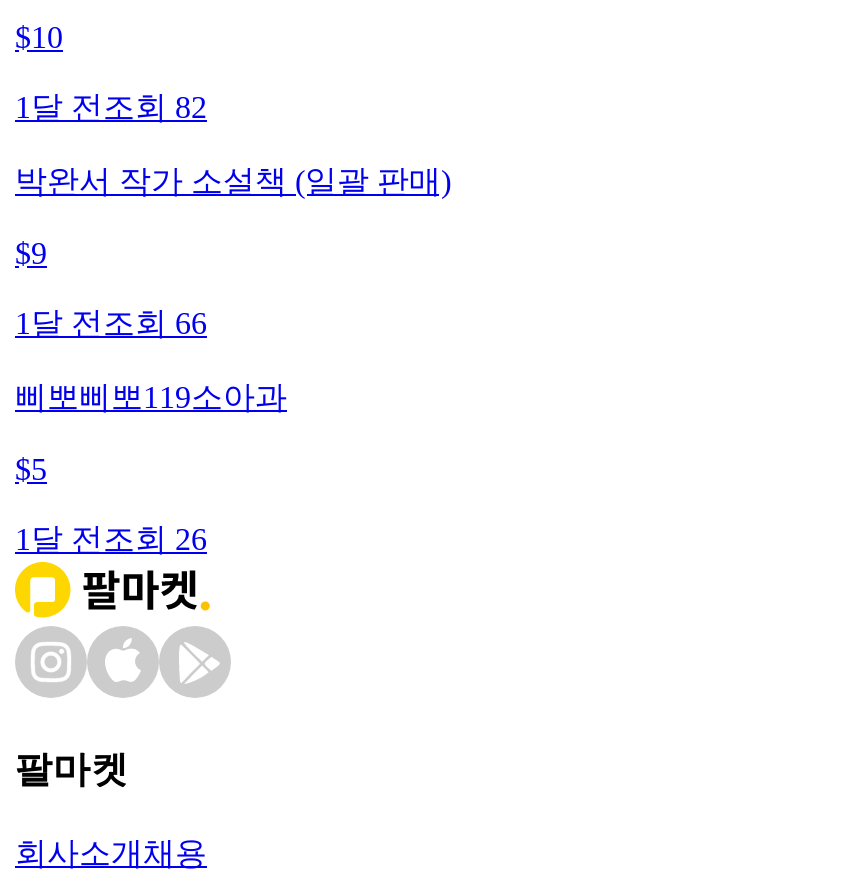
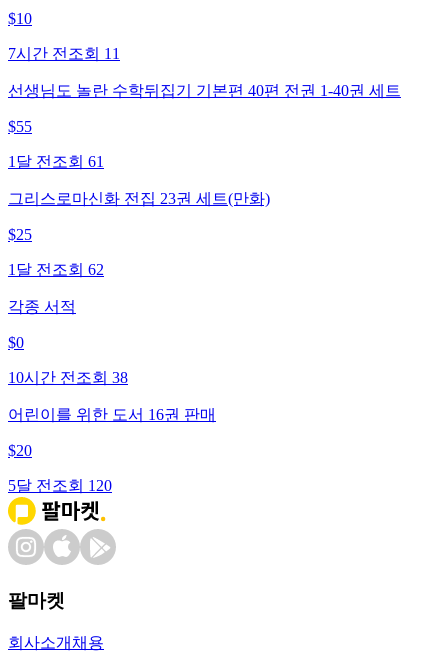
- 1달 전 조회 82
- 박완서 작가 소설책 (일괄 판매)
- $9
- 1달 전 조회 66
- 삐뽀삐뽀119소아과
- $5
- 1달 전 조회 26
+ 7시간 전 조회 11
+ 선생님도 놀란 수학뒤집기 기본편 40편 전권 1-40권 세트
+ $55
+ 1달 전 조회 61
+ 그리스로마신화 전집 23권 세트(만화)
+ $25
+ 1달 전 조회 62
+ 각종 서적
+ $0
+ 10시간 전 조회 38
+ 어린이를 위한 도서 16권 판매
+ $20
+ 5달 전 조회 120
